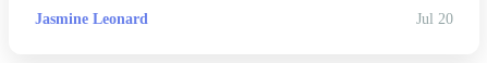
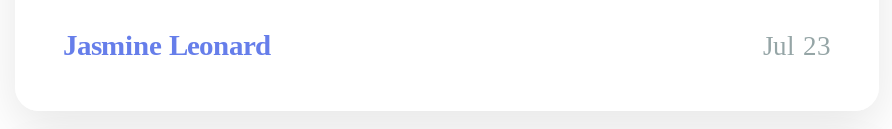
- Jul 20
+ Jul 23
